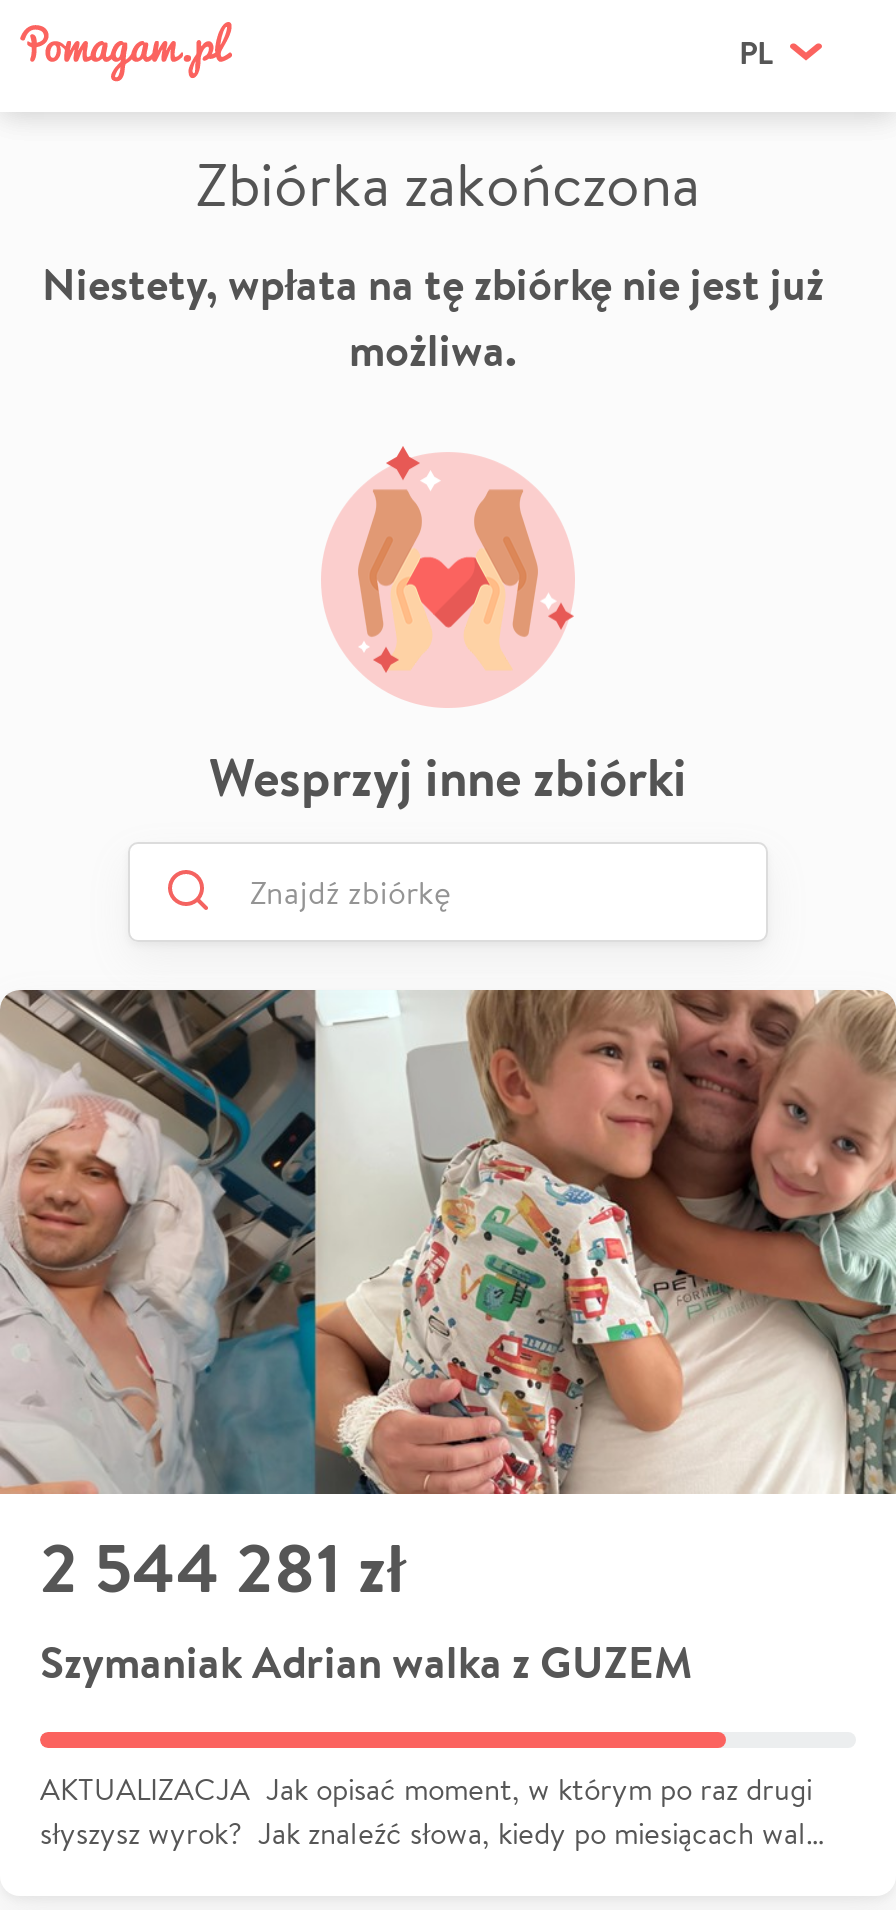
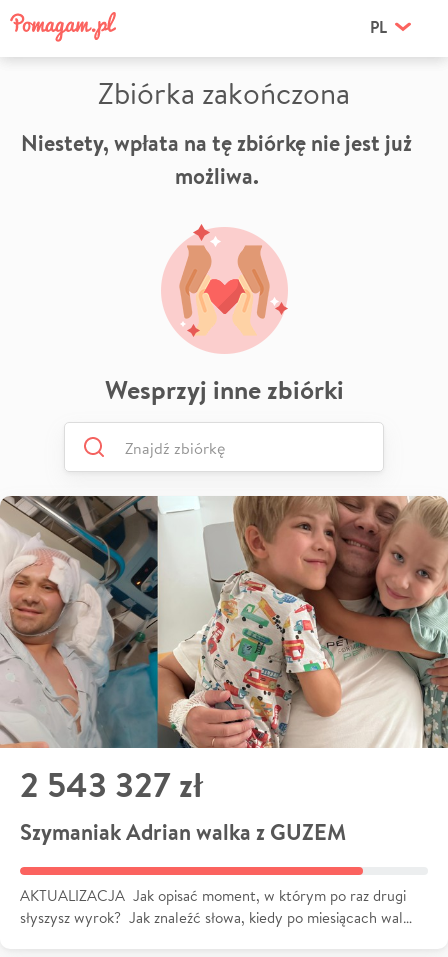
- 2 544 281 zł
+ 2 543 327 zł
